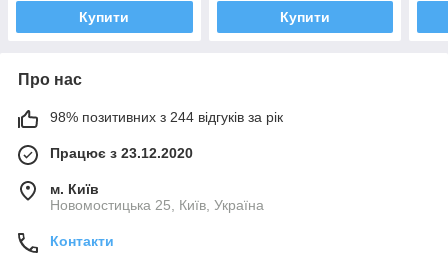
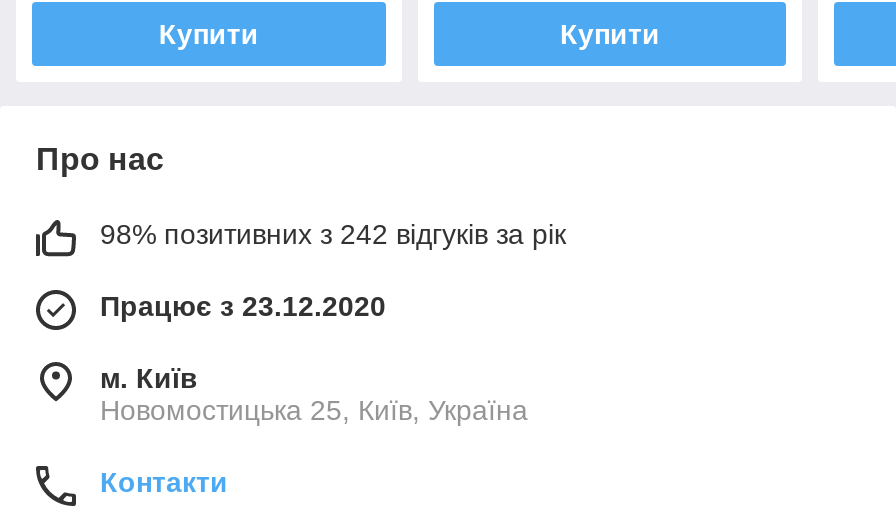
- 98% позитивних з 244 відгуків за рік
+ 98% позитивних з 242 відгуків за рік
